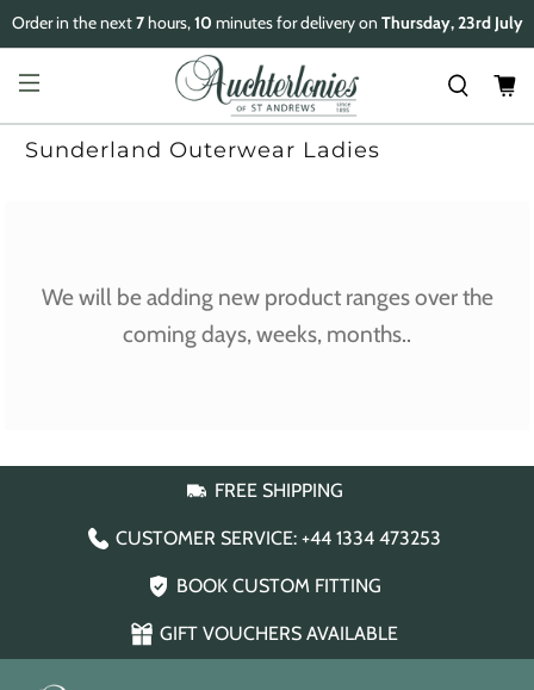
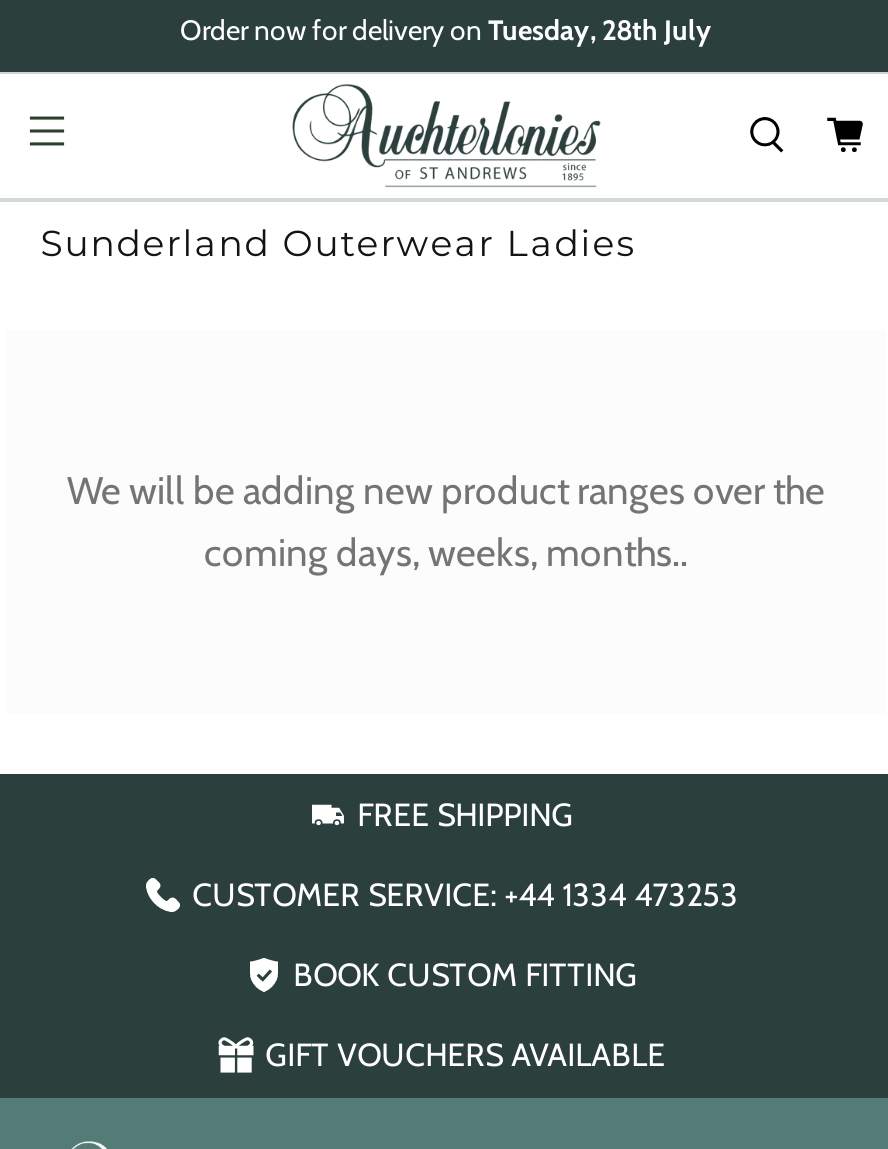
- Order in the next 7 hours, 10 minutes for delivery on Thursday, 23rd July
+ Order now for delivery on Tuesday, 28th July
